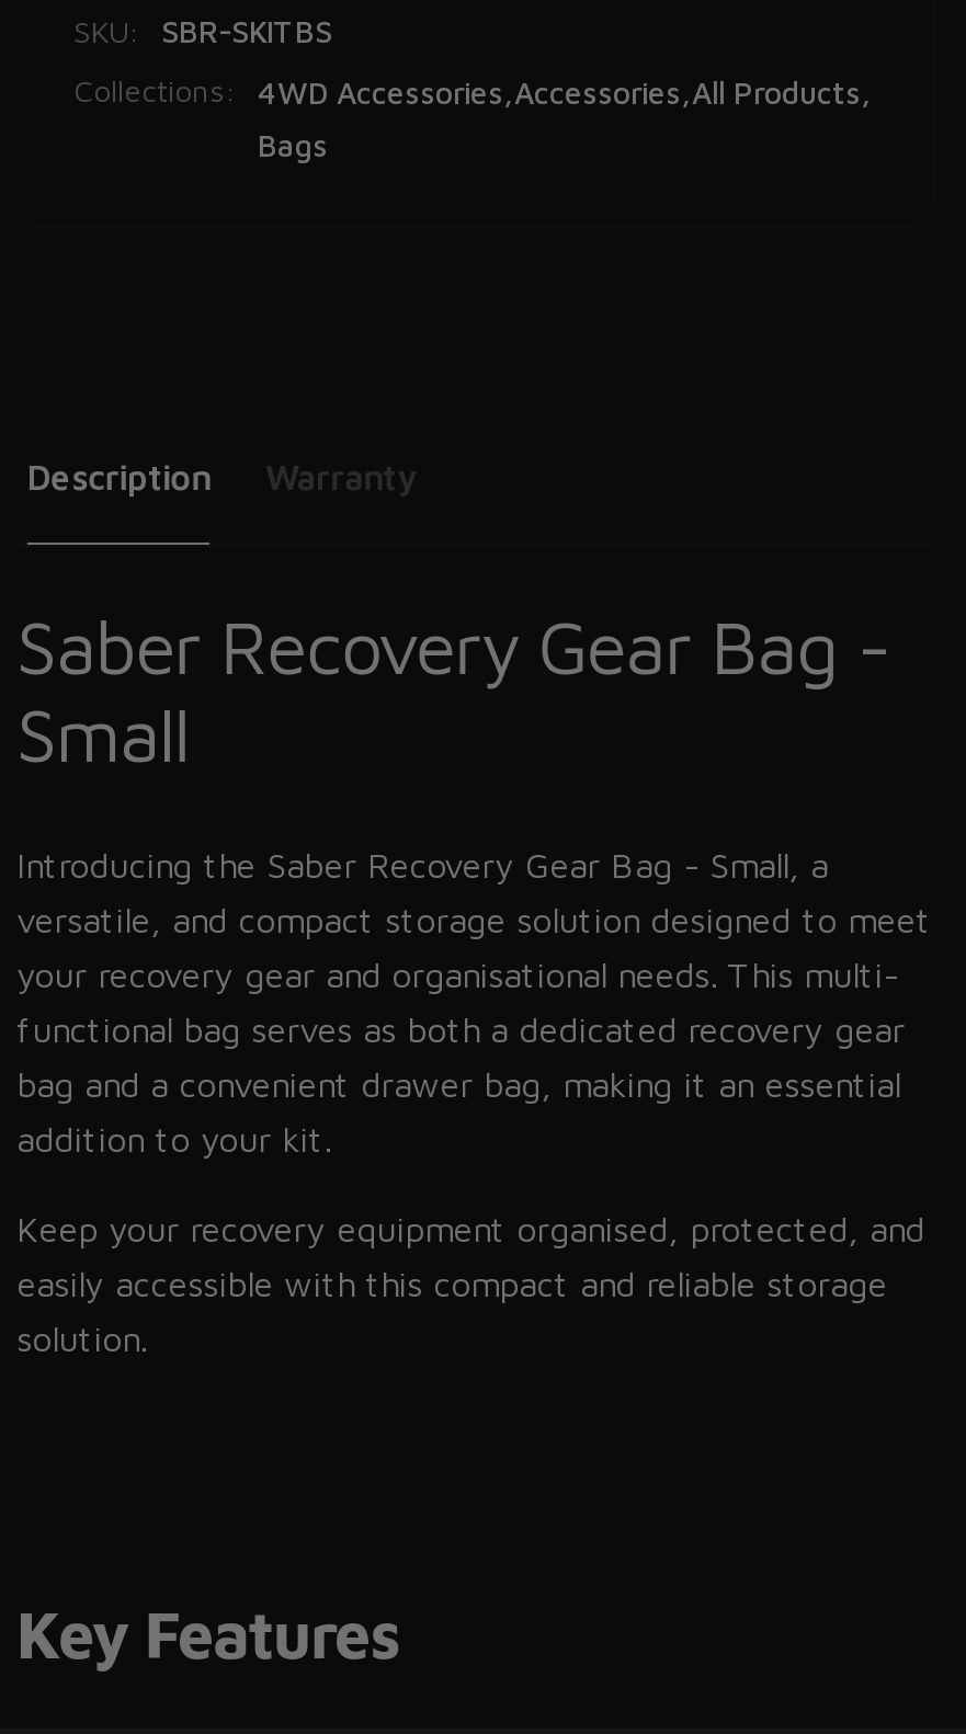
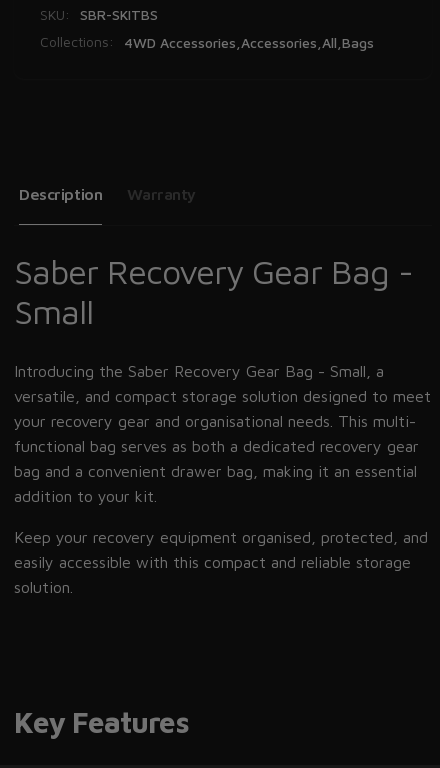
- Collections: 4WD Accessories,Accessories,All Products,
- Bags
+ Collections: 4WD Accessories, Accessories, All, Bags
